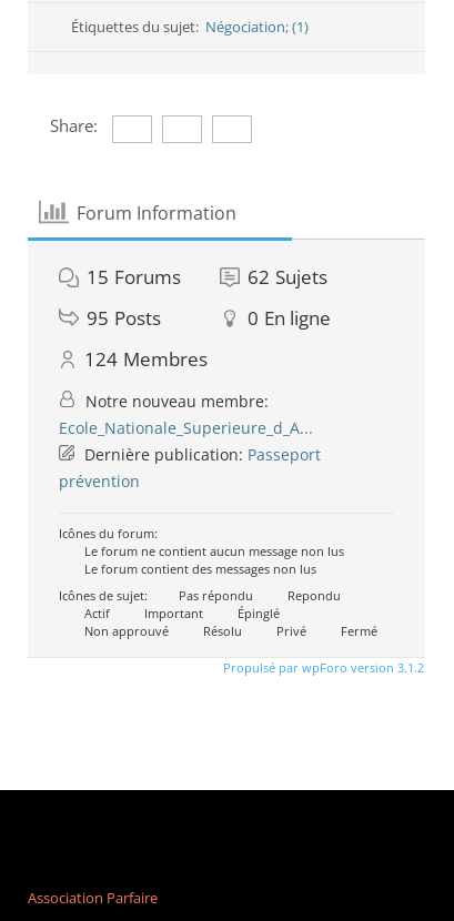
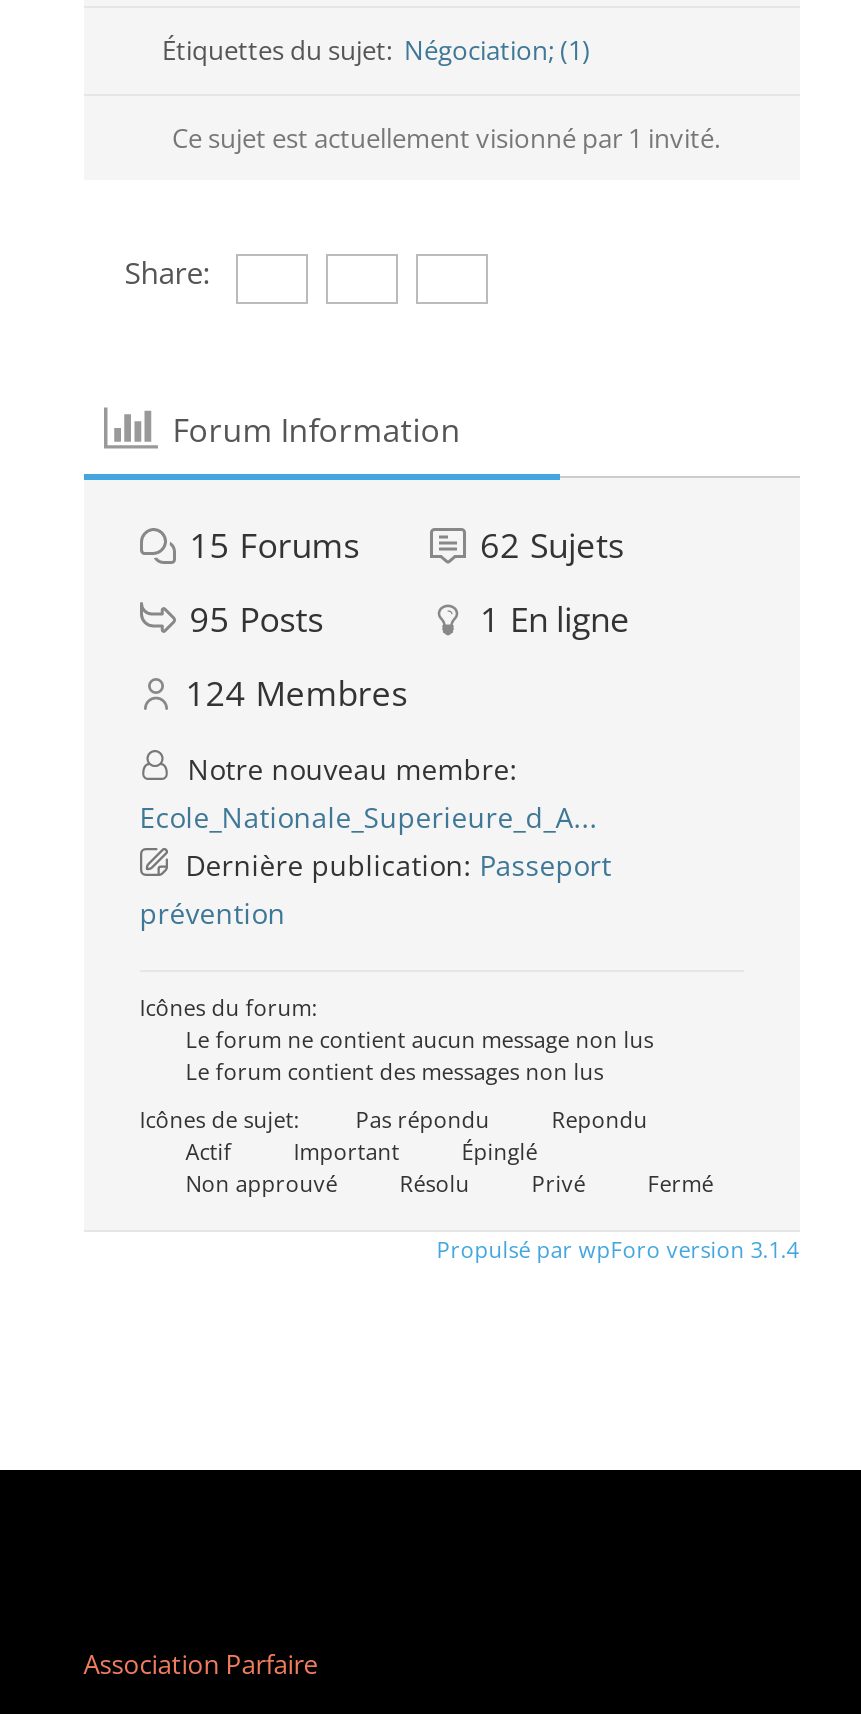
+ Ce sujet est actuellement visionné par 1 invité.

- 0 En ligne
+ 1 En ligne

- Propulsé par wpForo version 3.1.2
+ Propulsé par wpForo version 3.1.4
